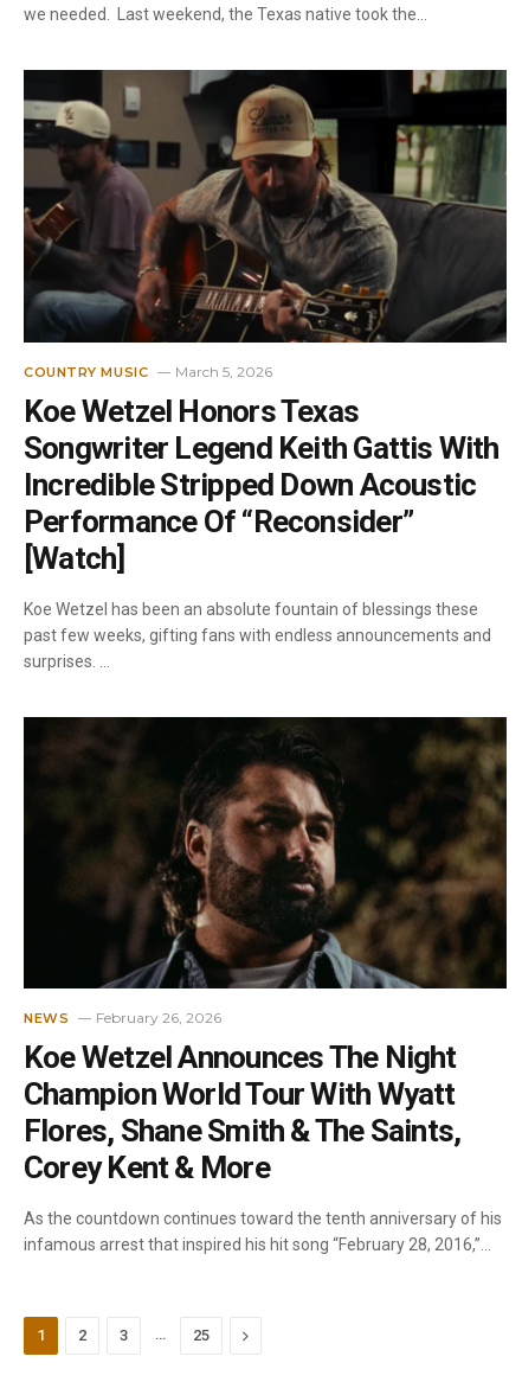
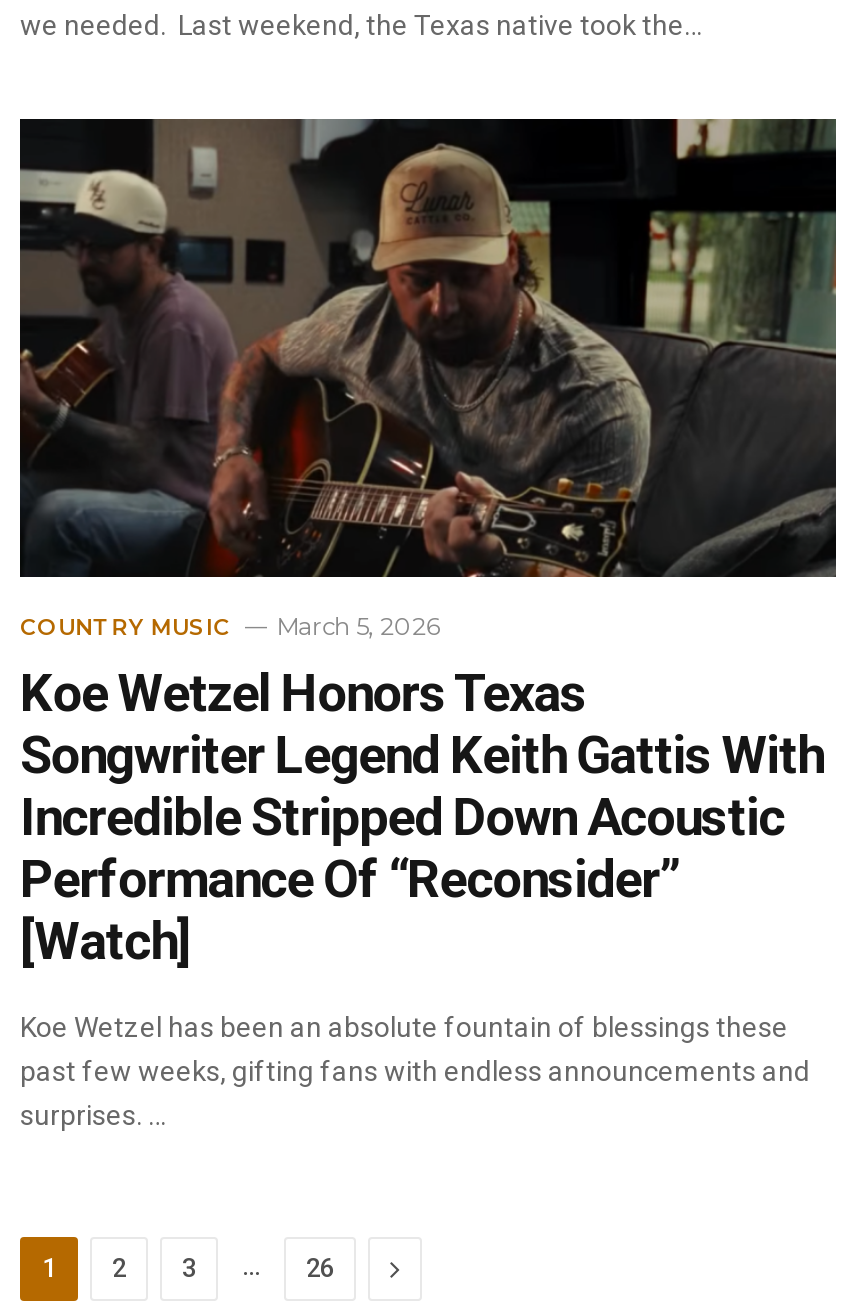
- [image]
- NEWS
- February 26, 2026
- Koe Wetzel Announces The Night
- Champion World Tour With Wyatt
- Flores, Shane Smith & The Saints,
- Corey Kent & More
- As the countdown continues toward the tenth anniversary of his
- infamous arrest that inspired his hit song “February 28, 2016,”…

- 25
+ 26
